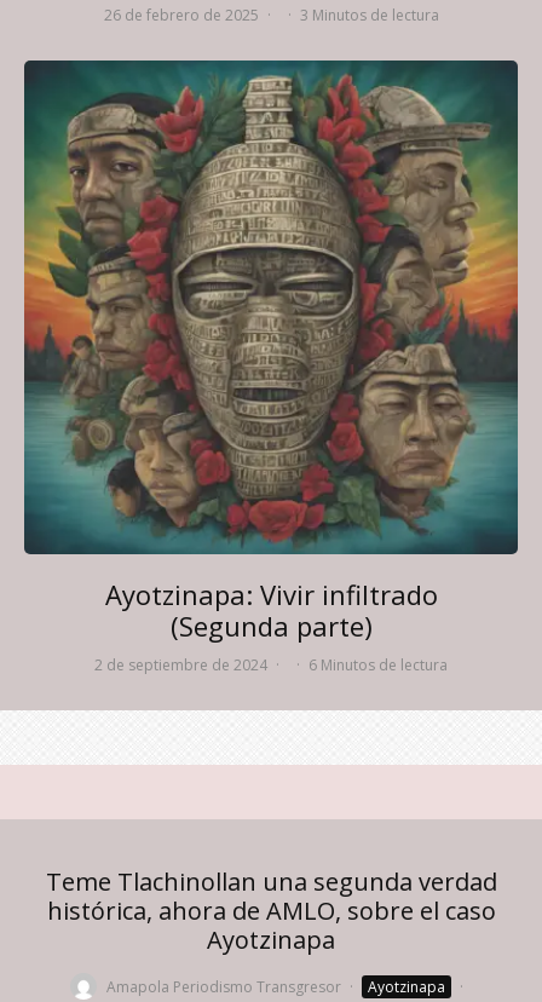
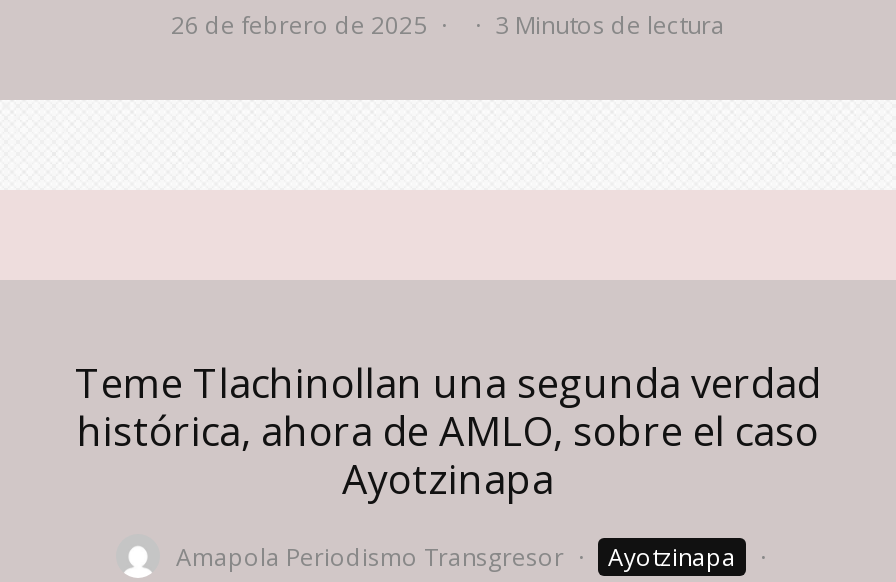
- [image]
- Ayotzinapa: Vivir infiltrado
- (Segunda parte)
- 2 de septiembre de 2024 ·
- · 6 Minutos de lectura
